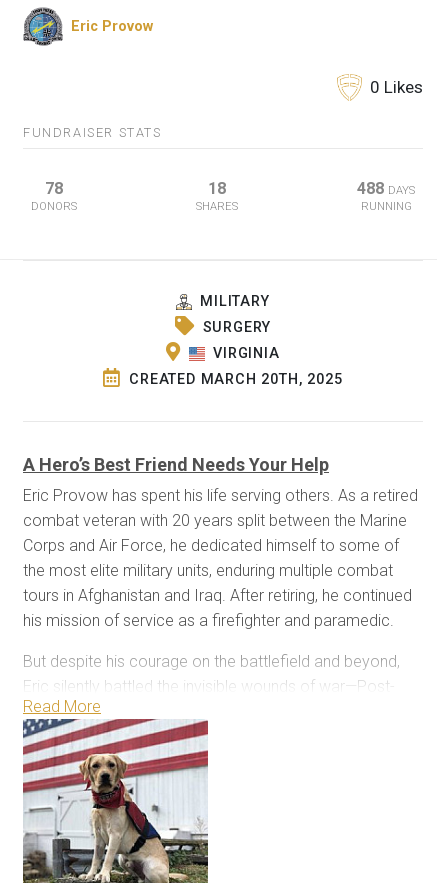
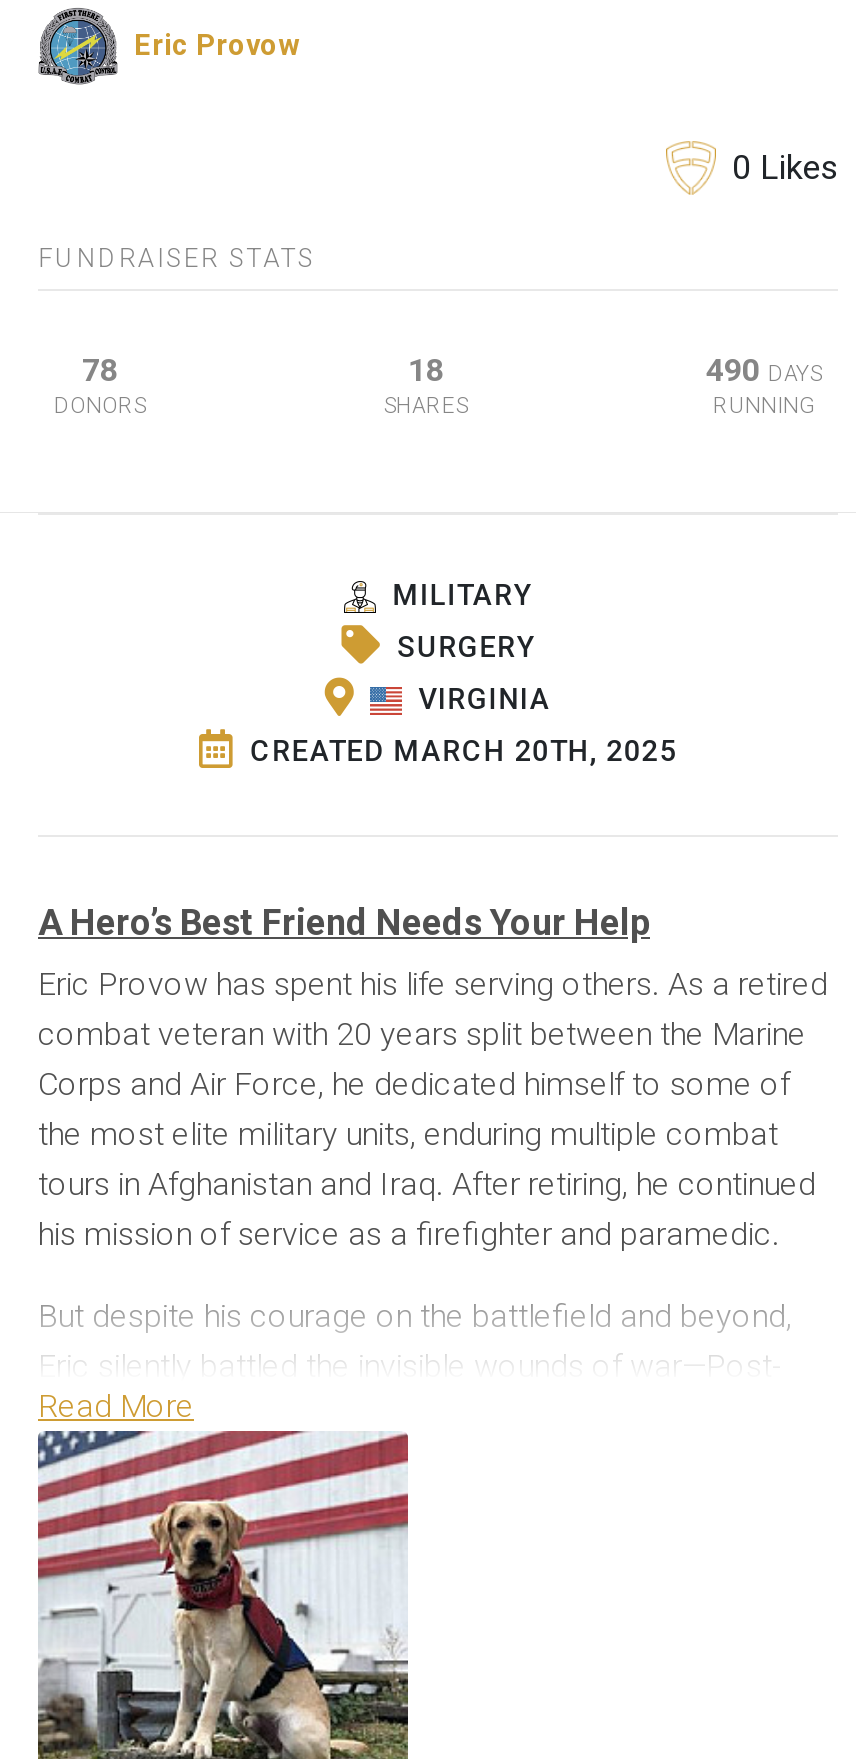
- 488 DAYS
+ 490 DAYS
